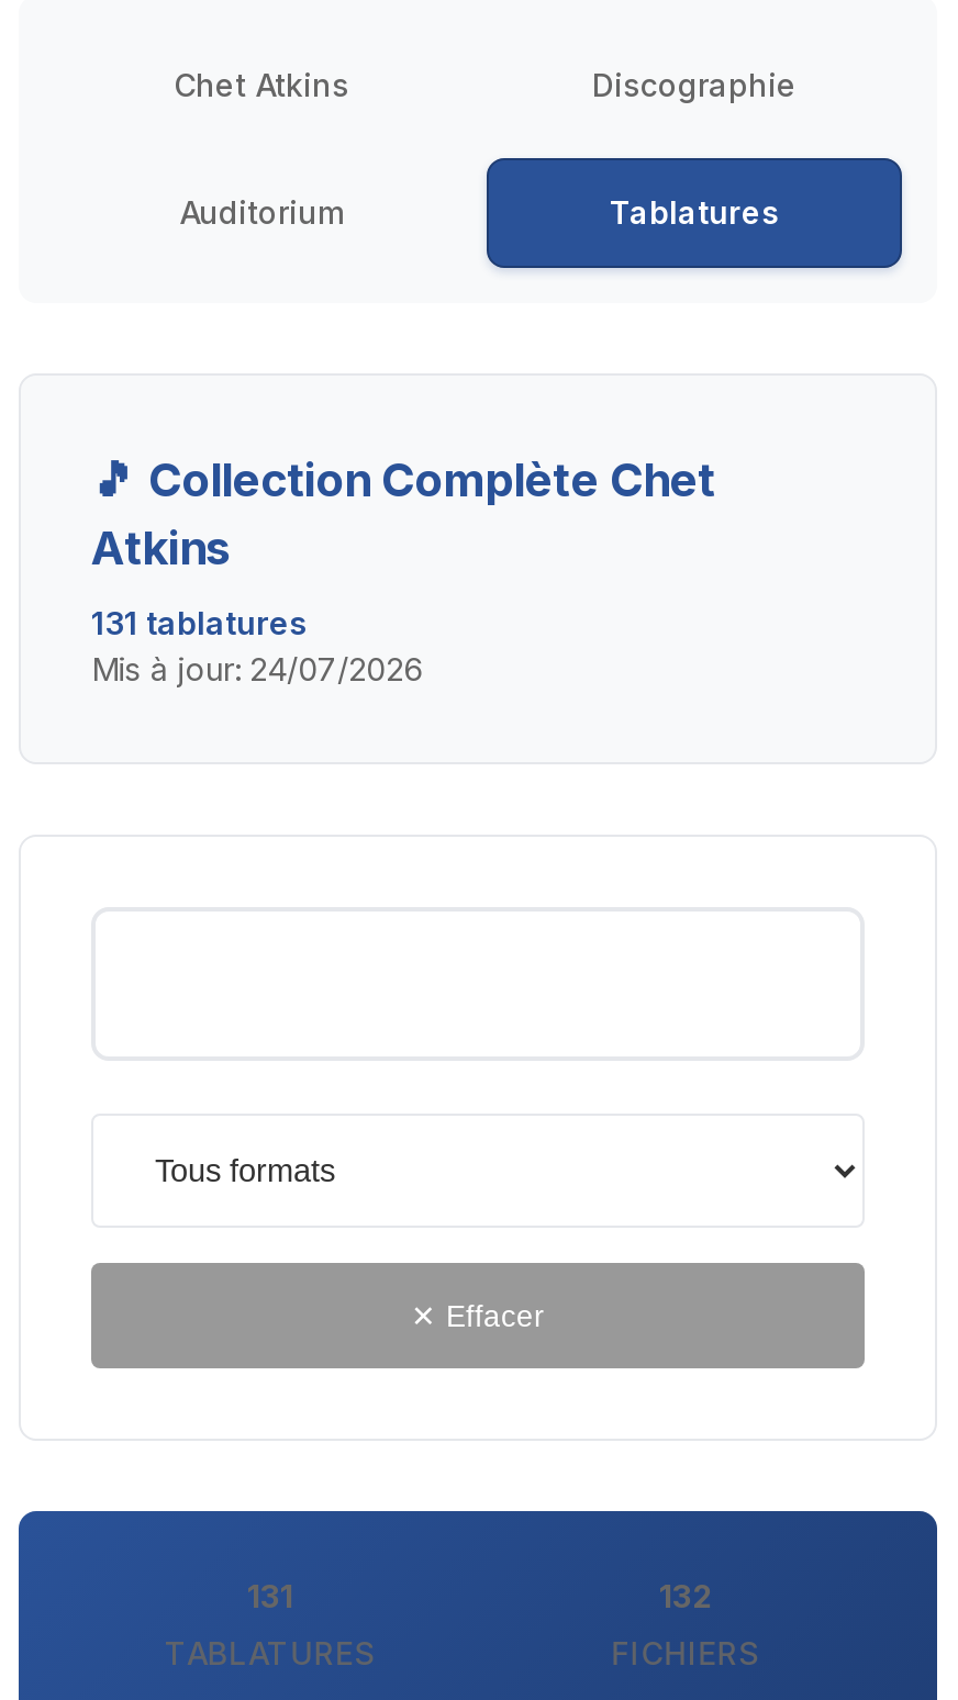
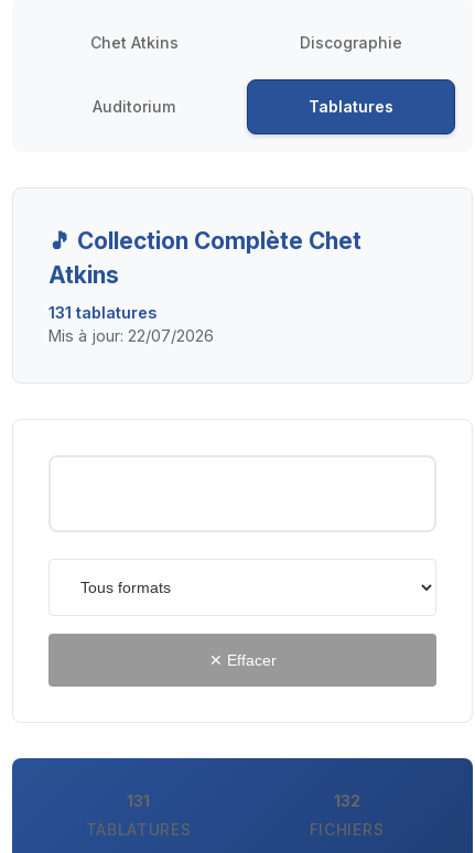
- Mis à jour: 24/07/2026
+ Mis à jour: 22/07/2026
